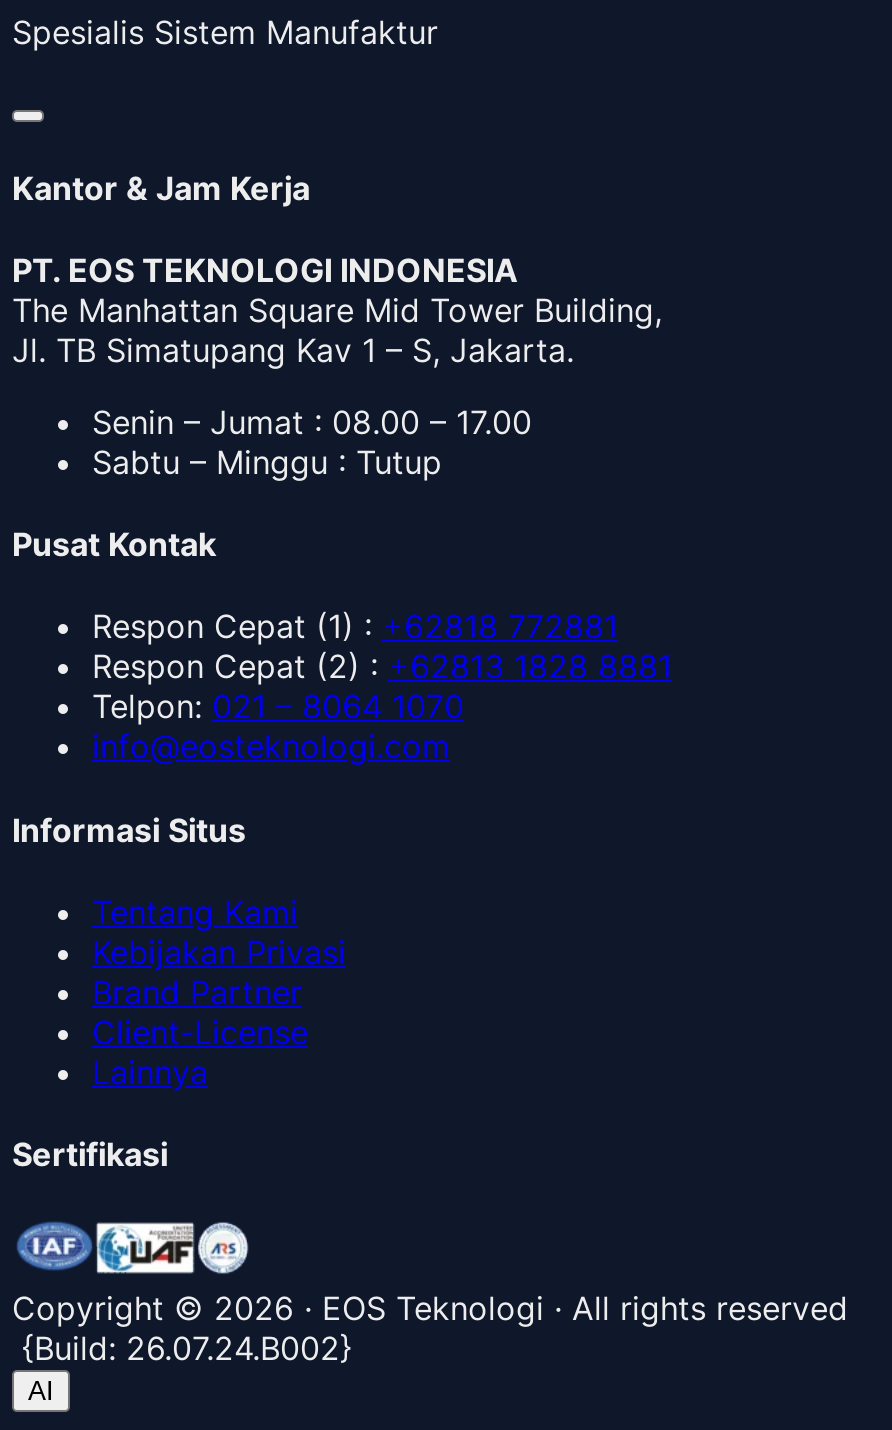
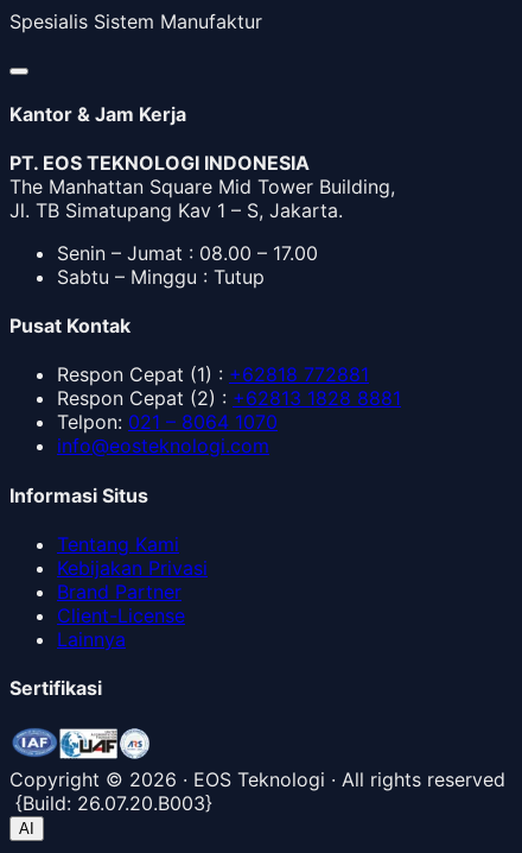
- {Build:26.07.24.B002}
+ {Build:26.07.20.B003}
